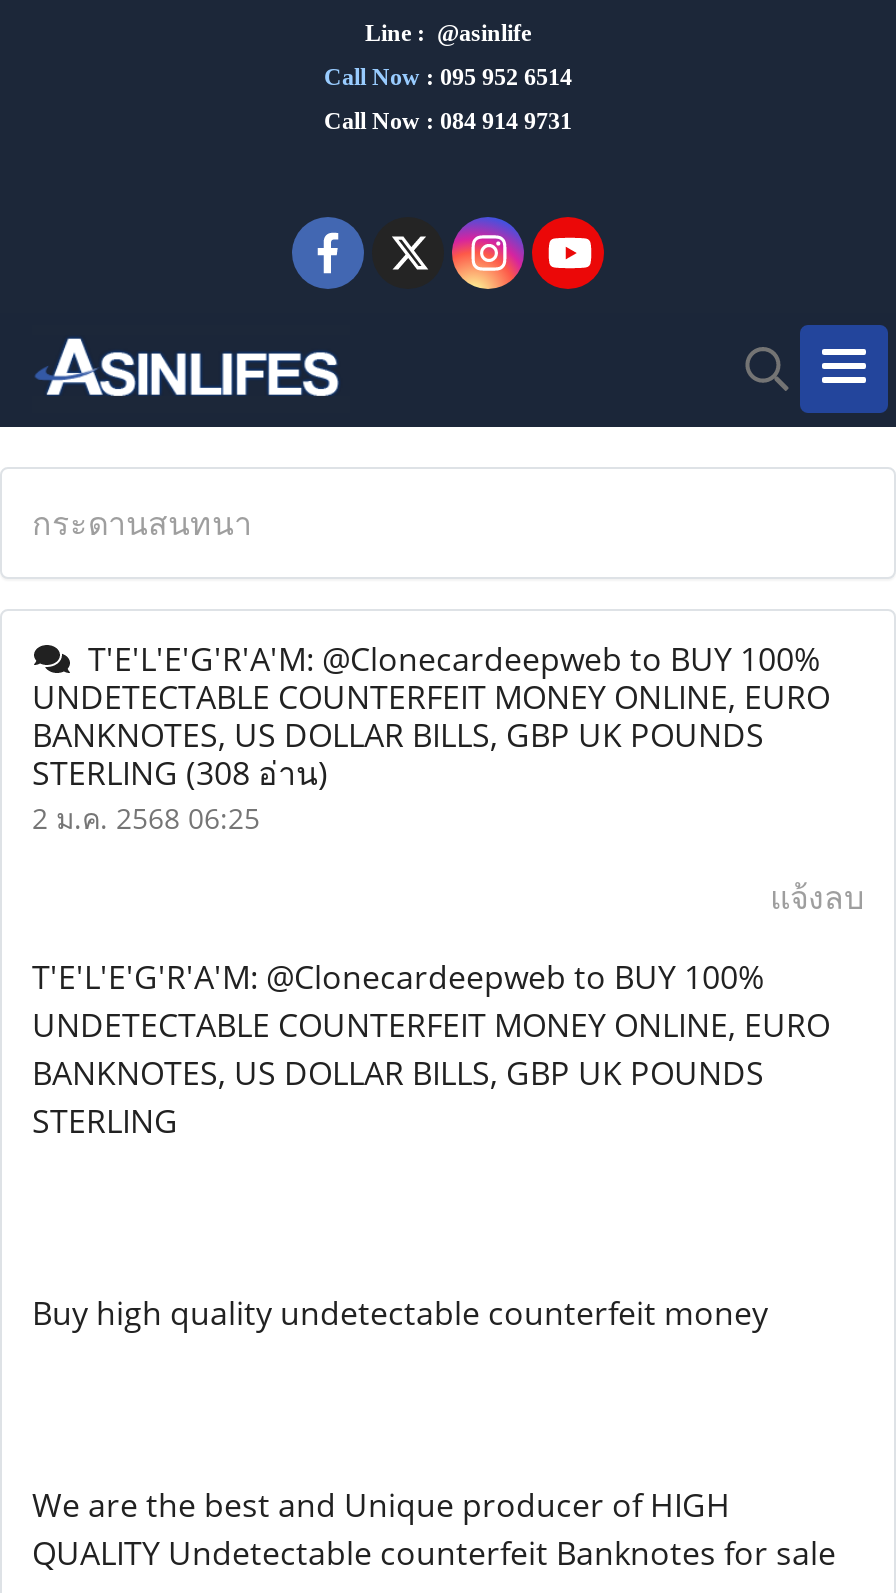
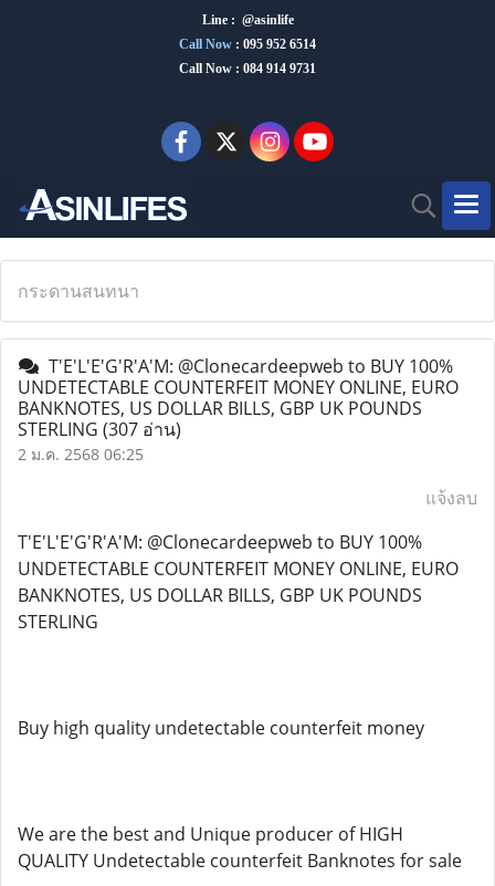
- STERLING (308 อ่าน)
+ STERLING (307 อ่าน)
